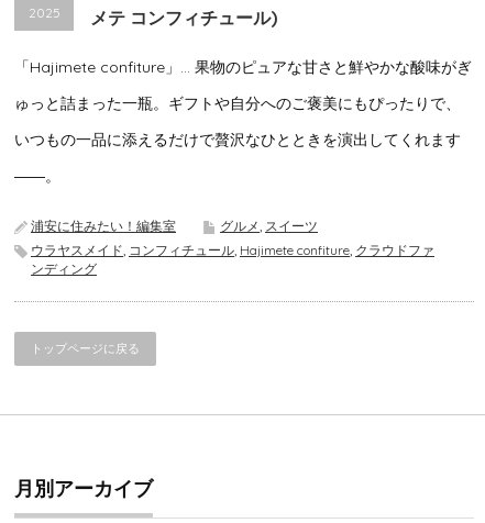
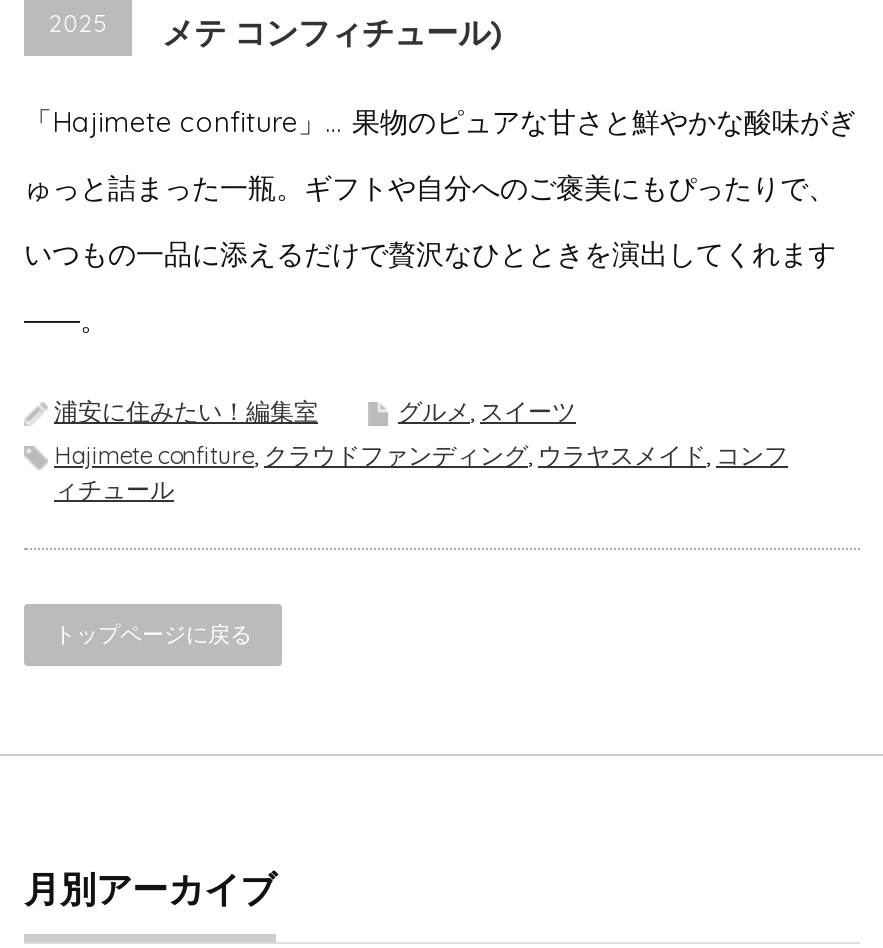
- ウラヤスメイド,コンフィチュール, Hajimete confiture,クラウドファ
- ンディング
+ Hajimete confiture,クラウドファンディング,ウラヤスメイド,コンフ
+ ィチュール
